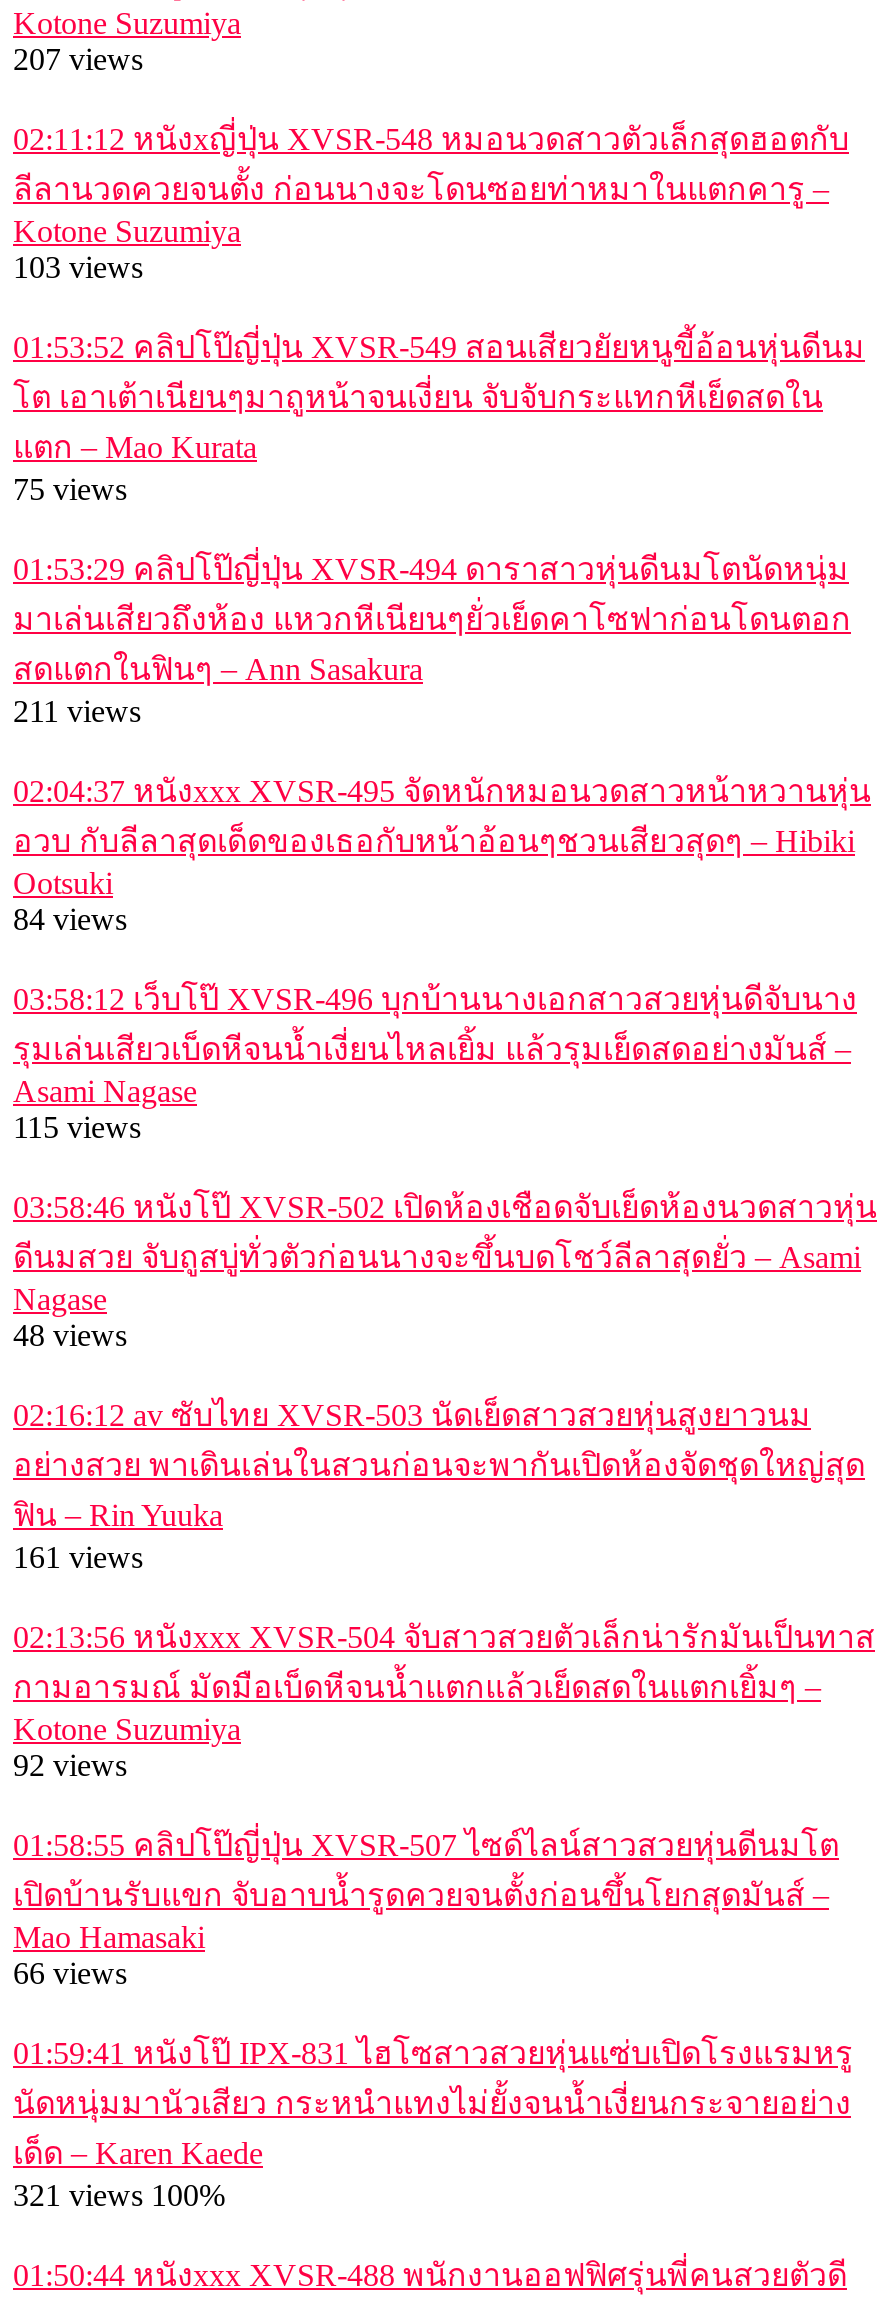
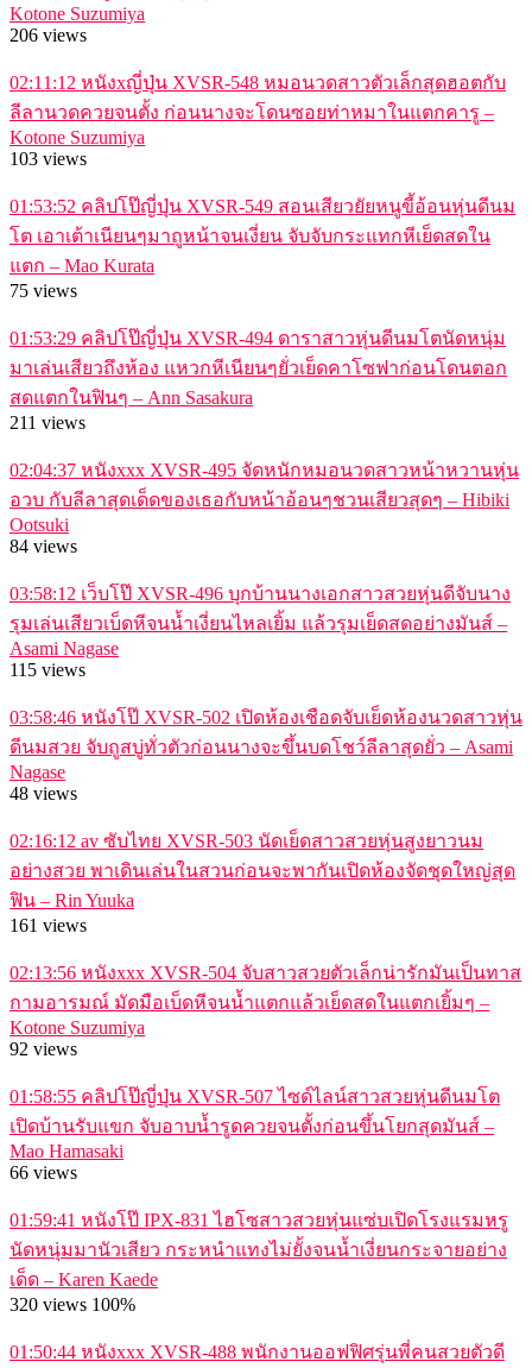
- 207 views
+ 206 views

- 321 views 100%
+ 320 views 100%
